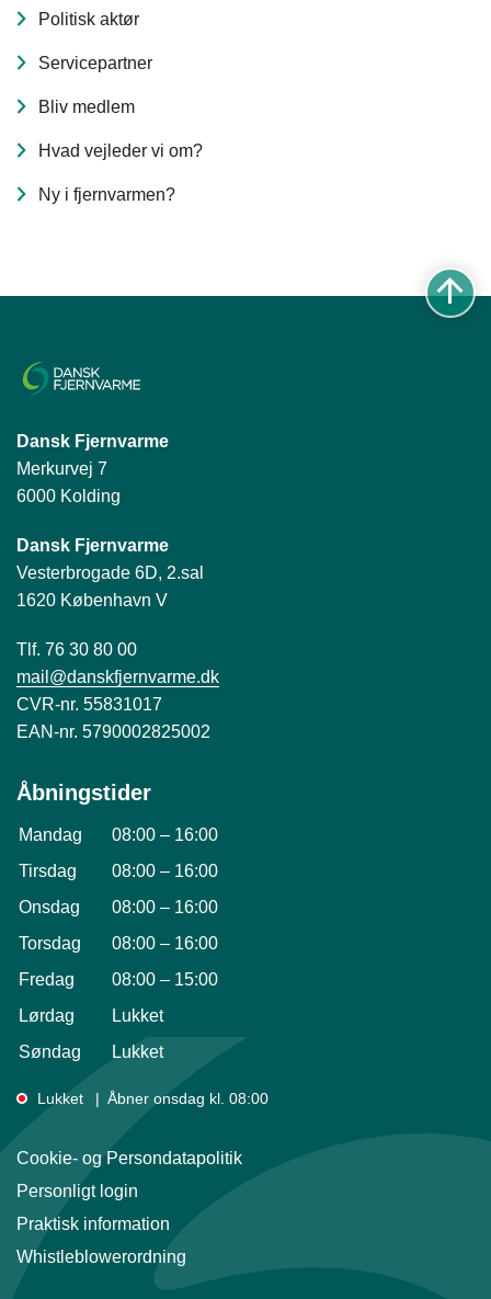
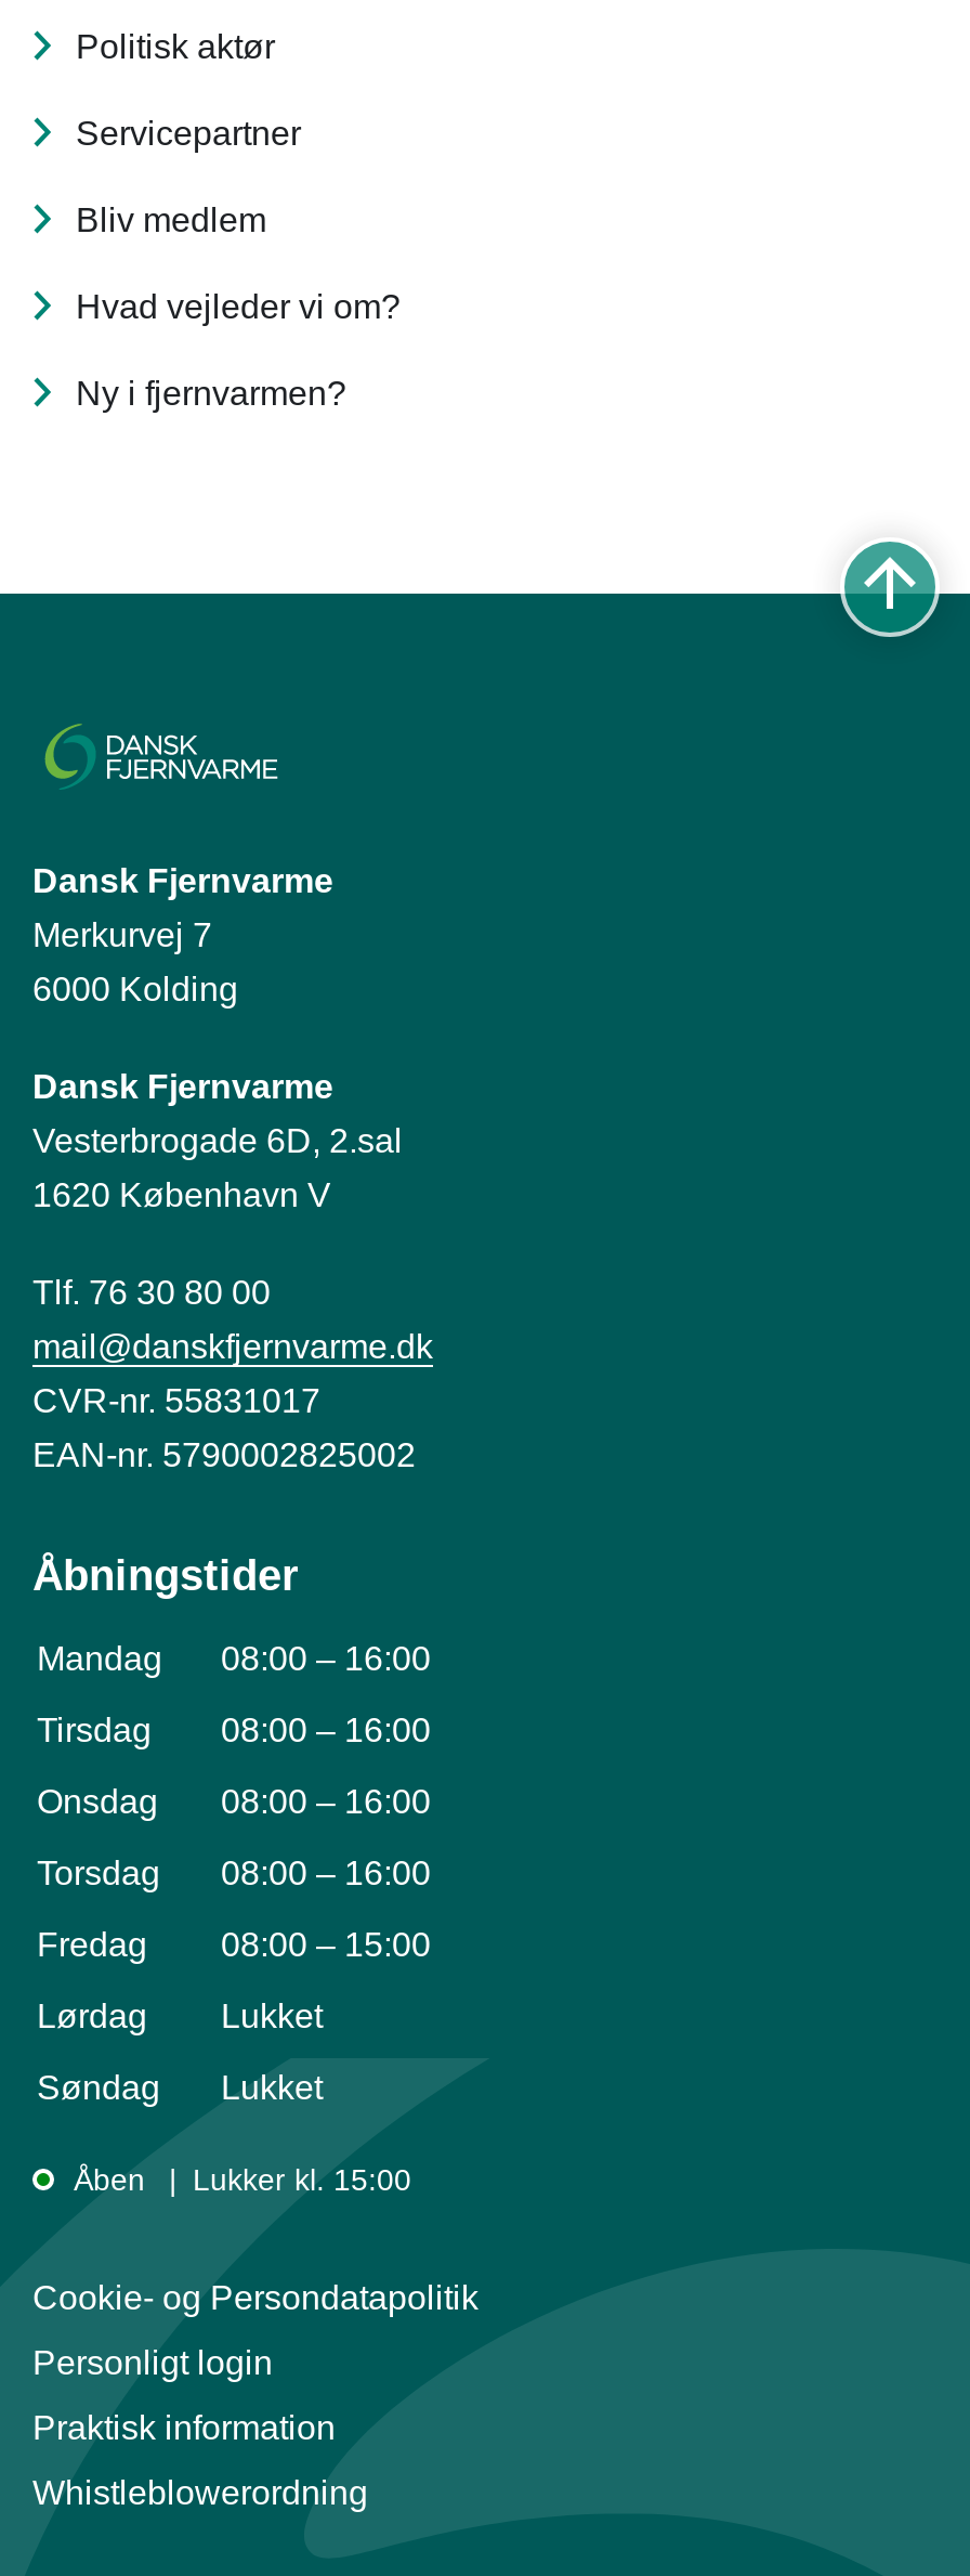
- Lukket
- Åbner onsdag kl. 08:00
+ Åben
+ Lukker kl. 15:00
